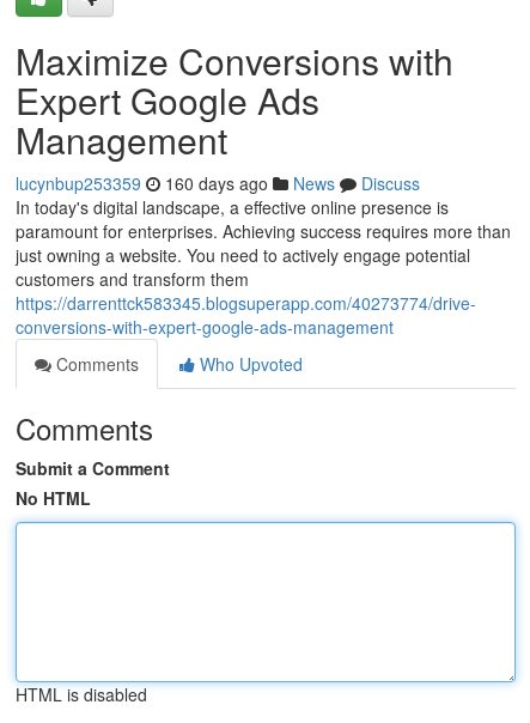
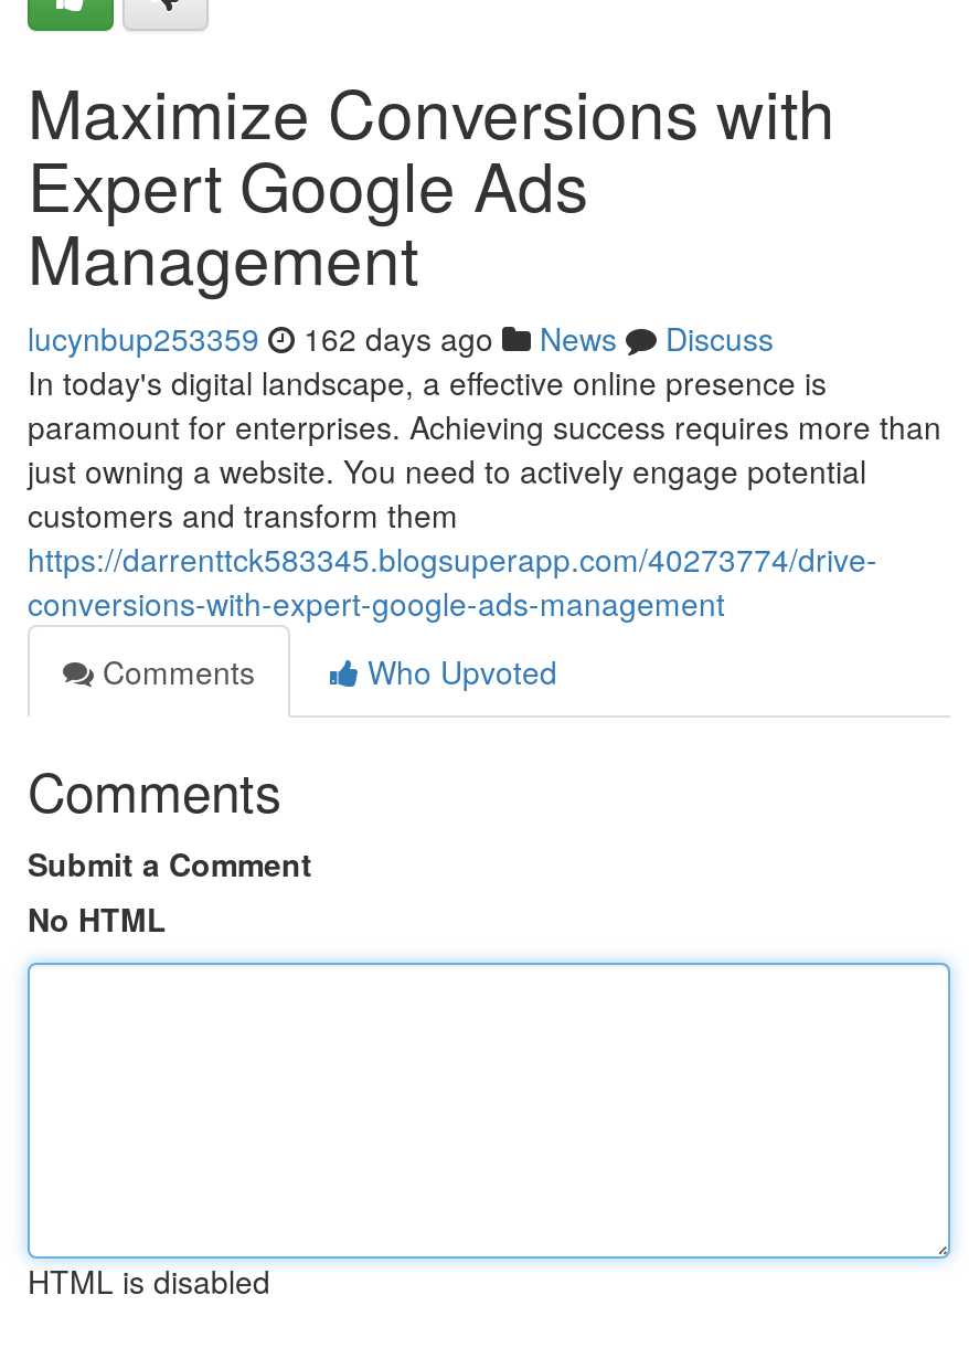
- lucynbup253359 160 days ago News Discuss
+ lucynbup253359 162 days ago News Discuss
